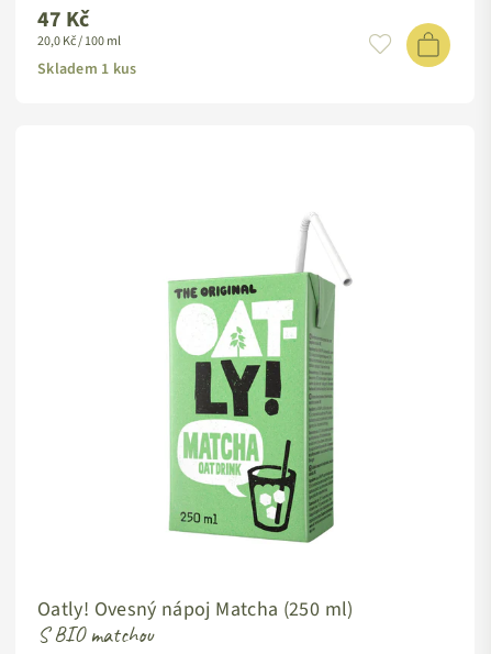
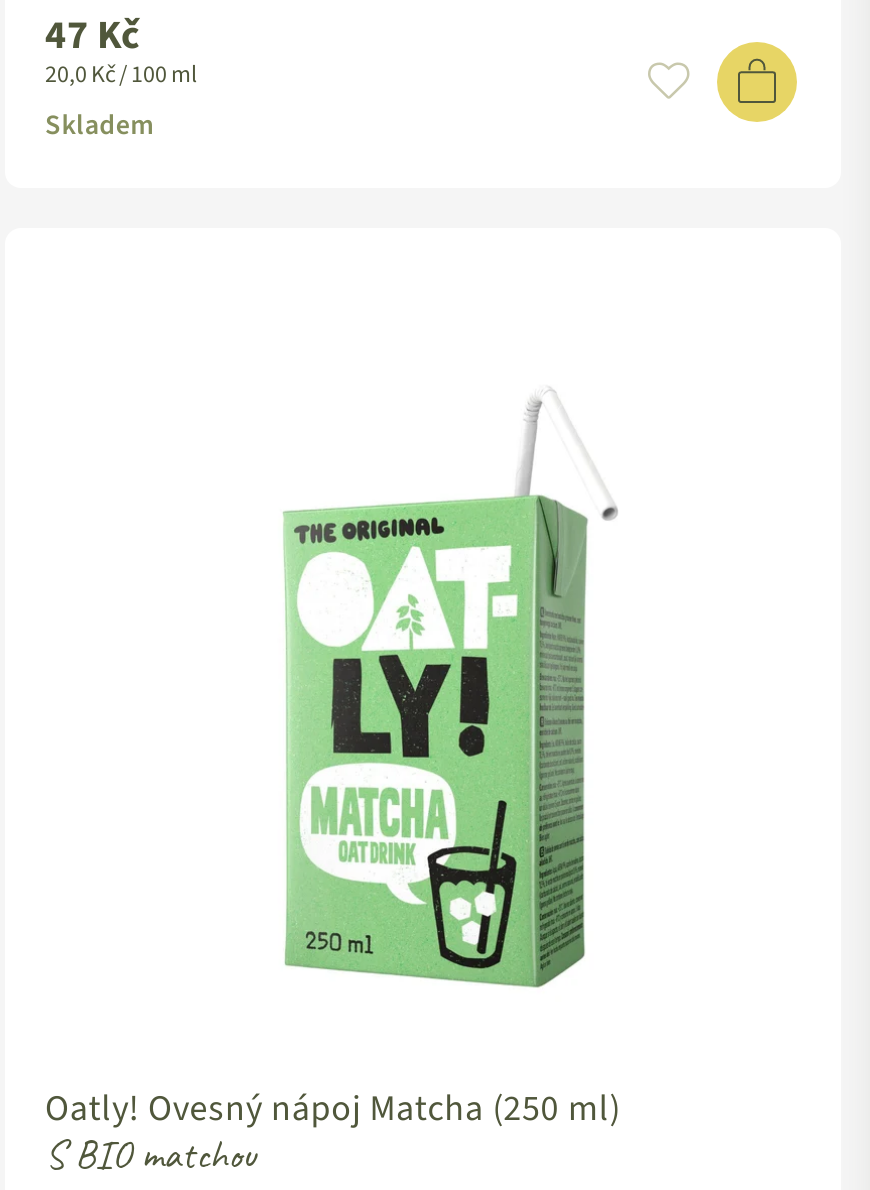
- Skladem 1 kus
+ Skladem
